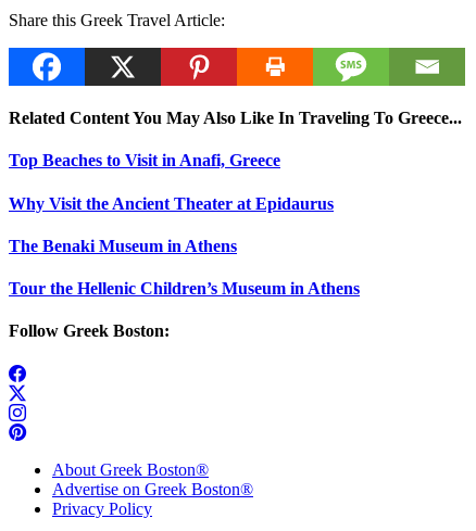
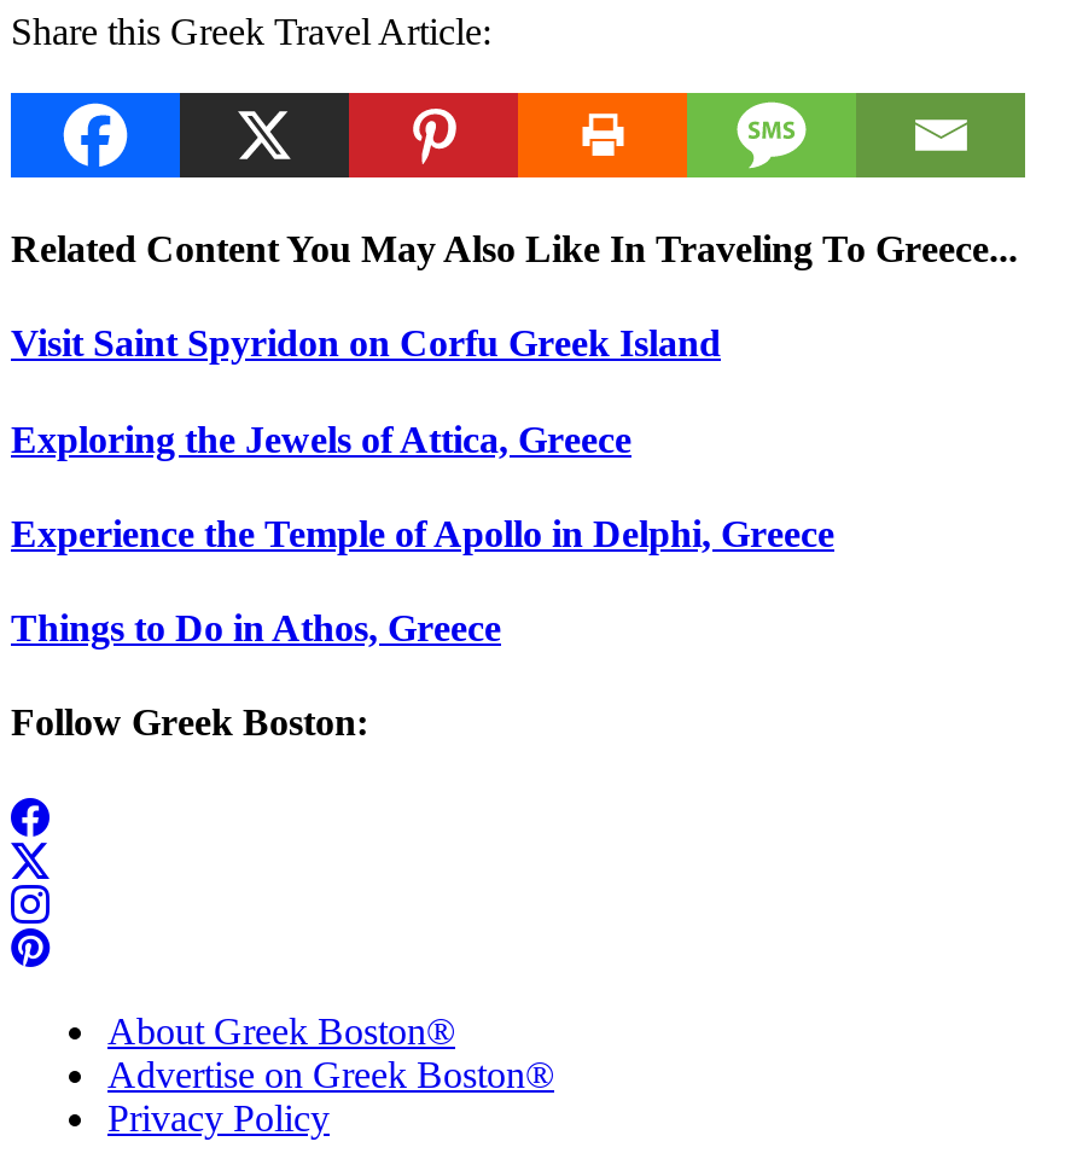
- Top Beaches to Visit in Anafi, Greece
+ Visit Saint Spyridon on Corfu Greek Island

- Why Visit the Ancient Theater at Epidaurus
+ Exploring the Jewels of Attica, Greece

- The Benaki Museum in Athens
+ Experience the Temple of Apollo in Delphi, Greece

- Tour the Hellenic Children’s Museum in Athens
+ Things to Do in Athos, Greece
